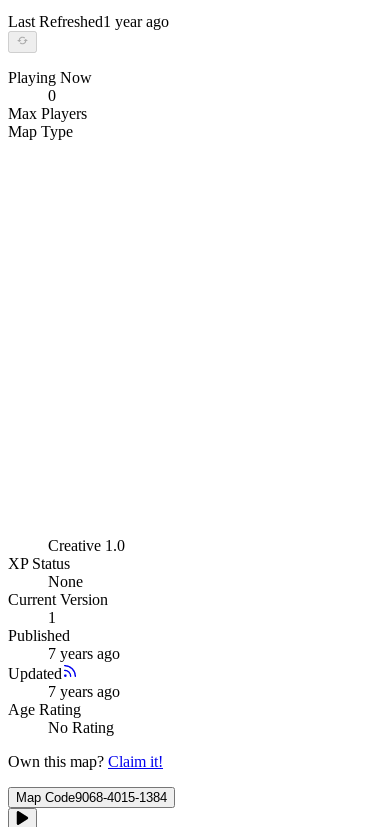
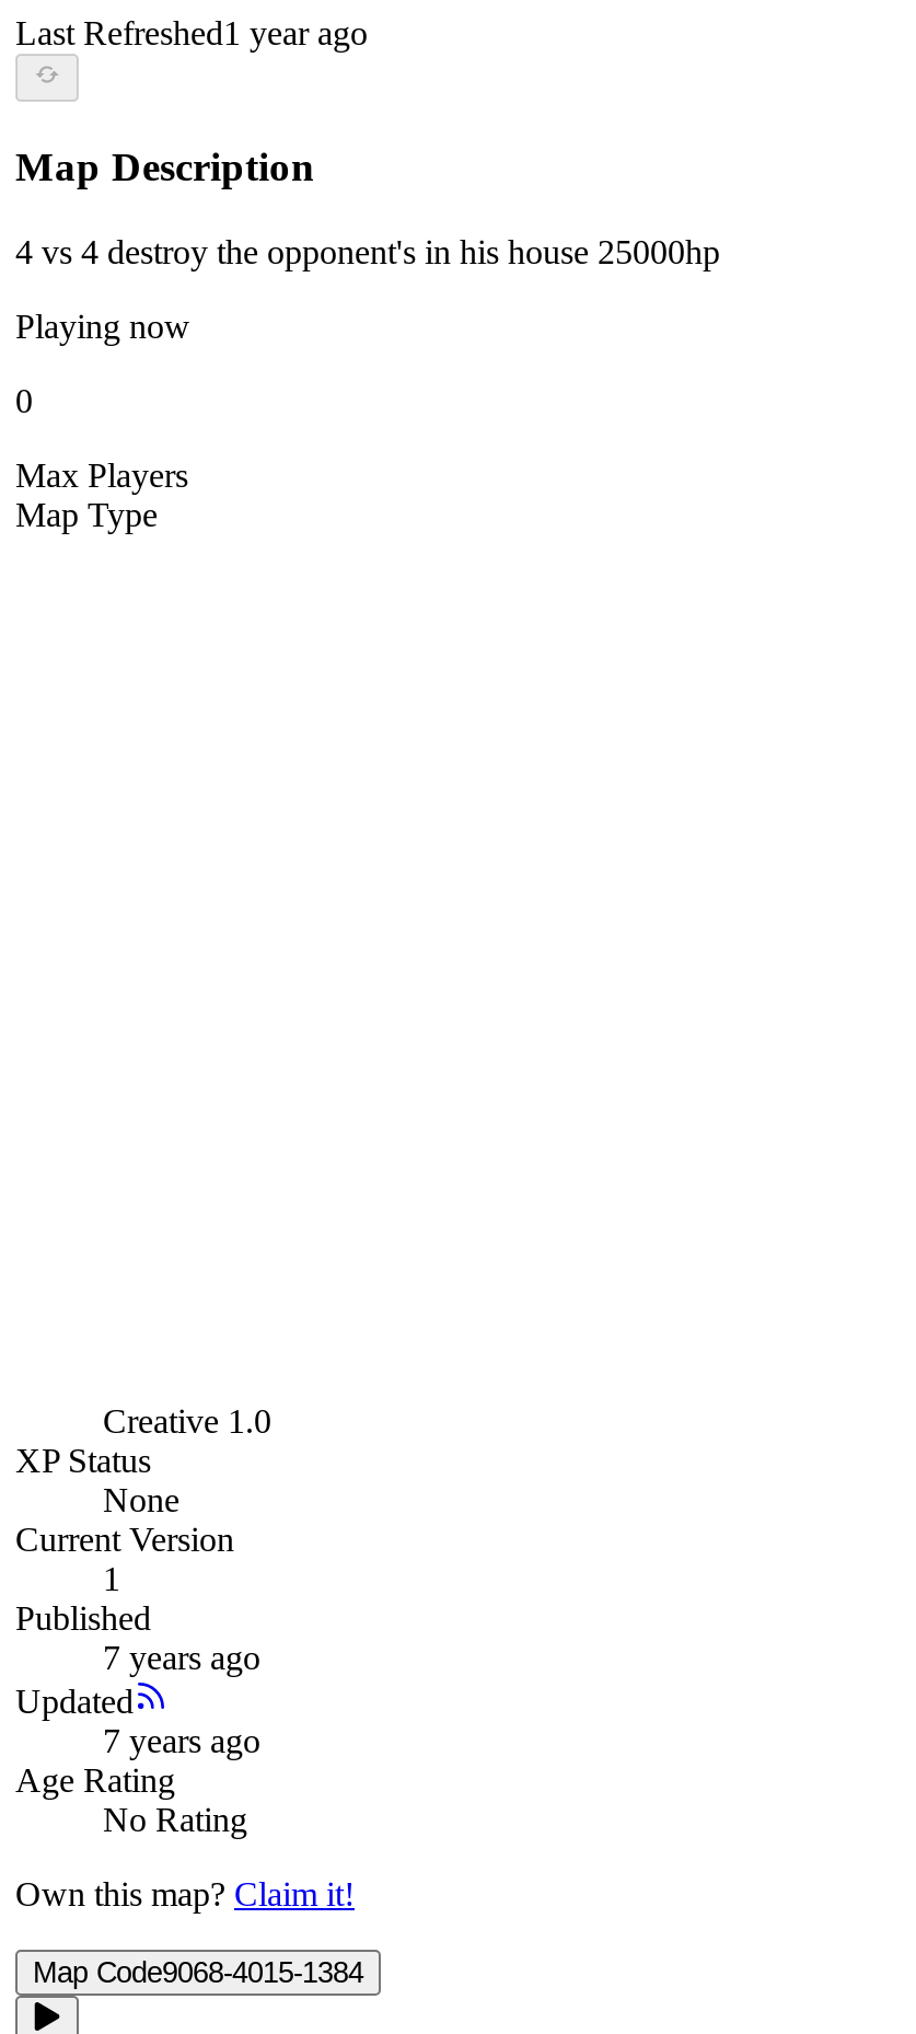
- Playing Now
+ Map Description
+ 4 vs 4 destroy the opponent's in his house 25000hp
+ Playing now
